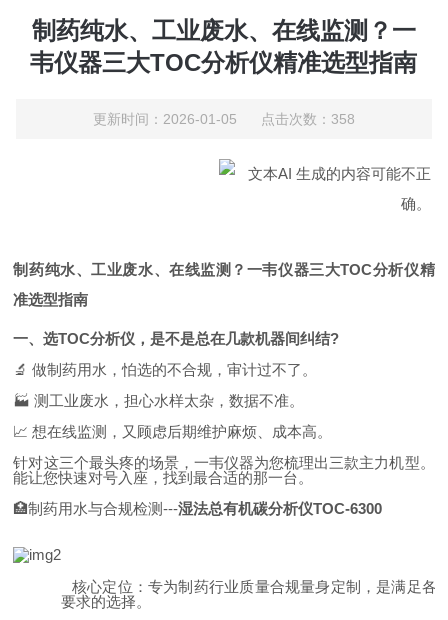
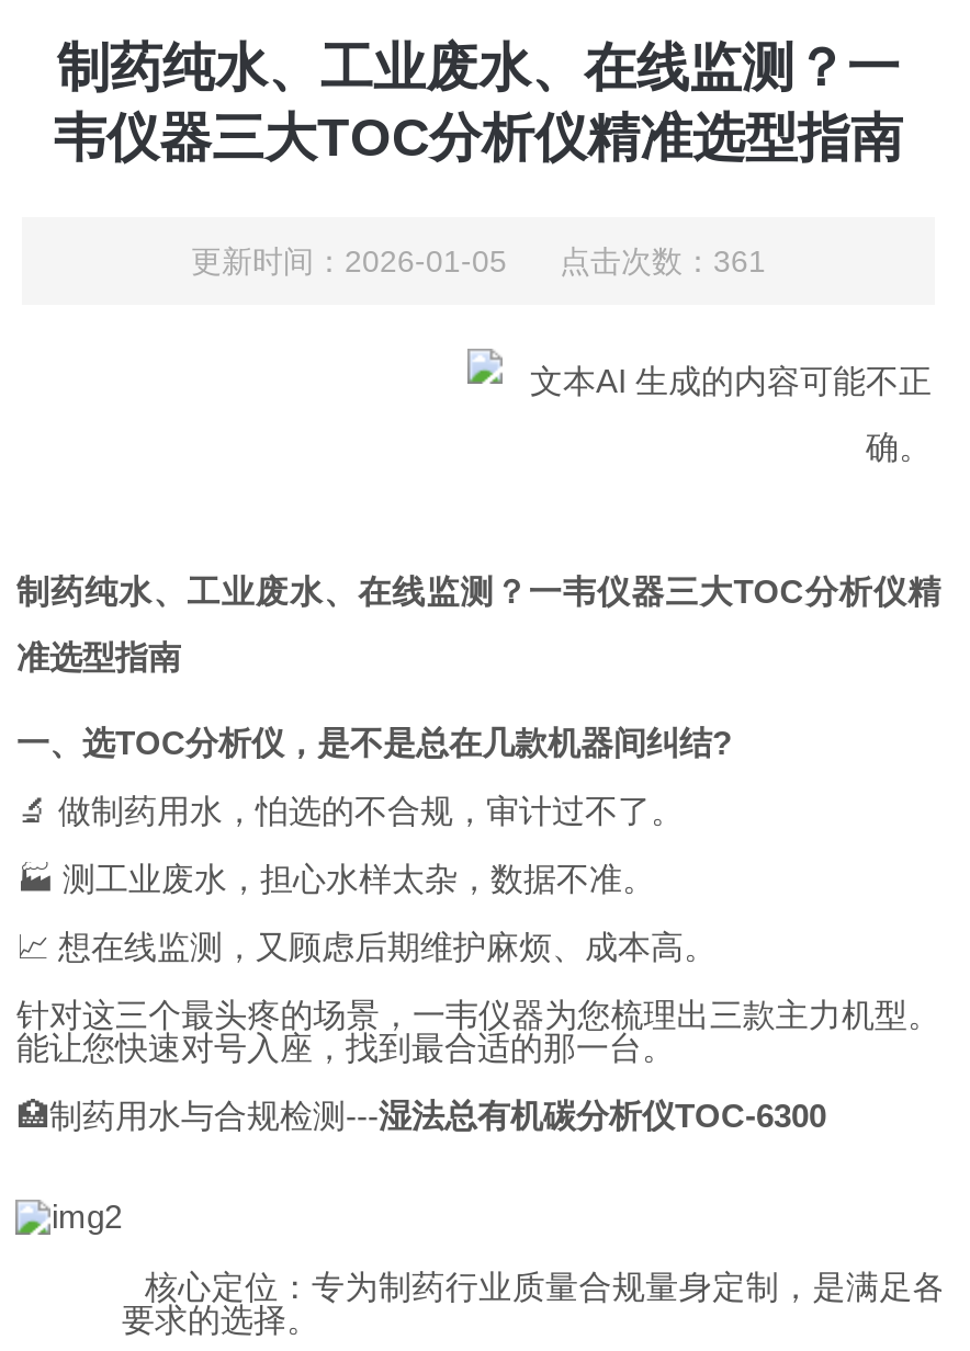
- 更新时间：2026-01-05 点击次数：358
+ 更新时间：2026-01-05 点击次数：361
